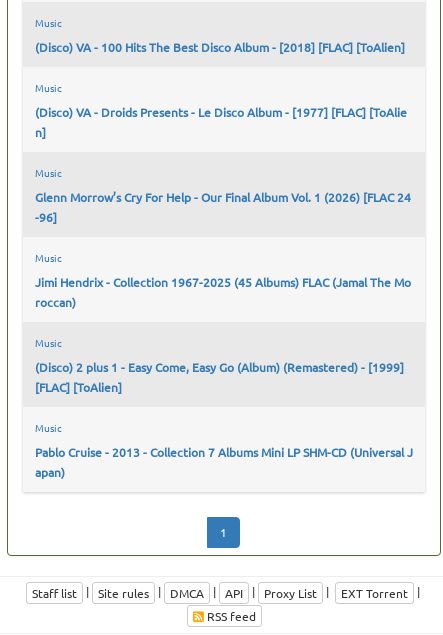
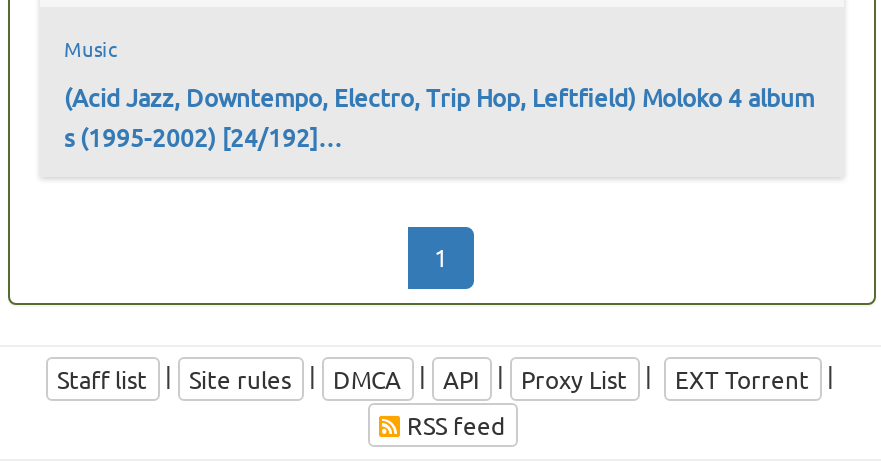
- (Disco) VA - 100 Hits The Best Disco Album - [2018] [FLAC] [ToAlien]
- Music
- (Disco) VA - Droids Presents - Le Disco Album - [1977] [FLAC] [ToAlie
- n]
- Music
- Glenn Morrow’s Cry For Help - Our Final Album Vol. 1 (2026) [FLAC 24
- -96]
- Music
- Jimi Hendrix - Collection 1967-2025 (45 Albums) FLAC (Jamal The Mo
- roccan)
- Music
- (Disco) 2 plus 1 - Easy Come, Easy Go (Album) (Remastered) - [1999]
- [FLAC] [ToAlien]
- Music
- Pablo Cruise - 2013 - Collection 7 Albums Mini LP SHM-CD (Universal J
- apan)
+ (Acid Jazz, Downtempo, Electro, Trip Hop, Leftfield) Moloko 4 album
+ s (1995-2002) [24/192]…
